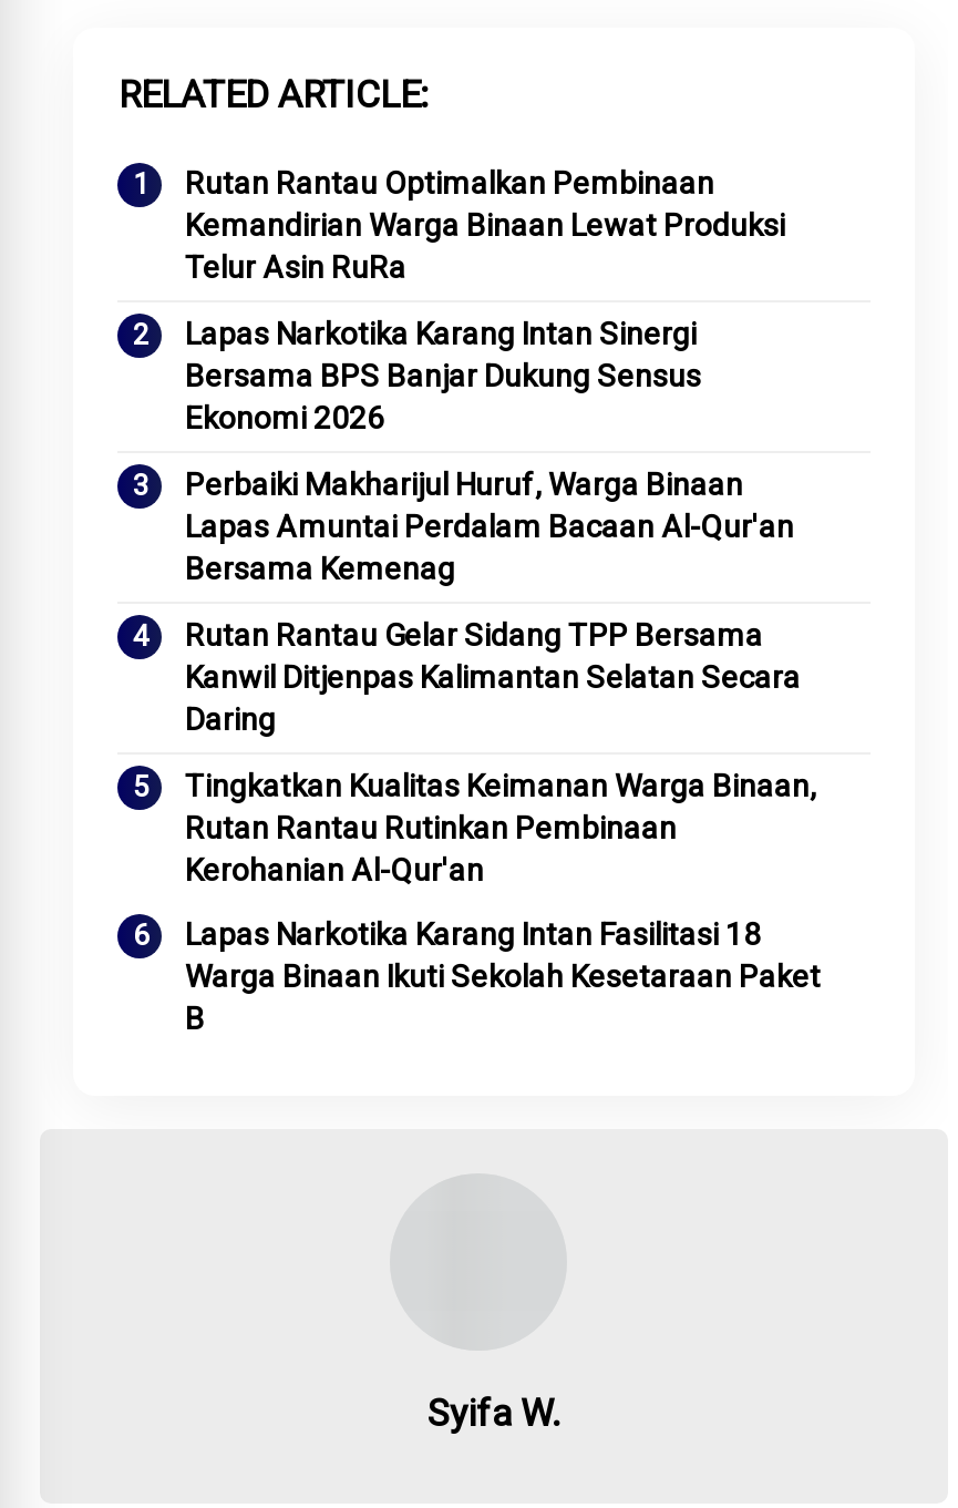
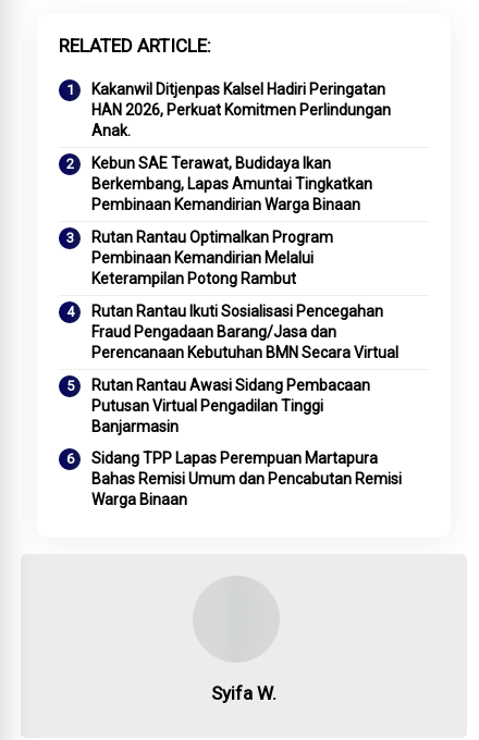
- Rutan Rantau Optimalkan Pembinaan
- Kemandirian Warga Binaan Lewat Produksi
- Telur Asin RuRa
+ Kakanwil Ditjenpas Kalsel Hadiri Peringatan
+ HAN 2026, Perkuat Komitmen Perlindungan
+ Anak.

- Lapas Narkotika Karang Intan Sinergi
- Bersama BPS Banjar Dukung Sensus
- Ekonomi 2026
+ Kebun SAE Terawat, Budidaya Ikan
+ Berkembang, Lapas Amuntai Tingkatkan
+ Pembinaan Kemandirian Warga Binaan

- Perbaiki Makharijul Huruf, Warga Binaan
- Lapas Amuntai Perdalam Bacaan Al-Qur'an
- Bersama Kemenag
+ Rutan Rantau Optimalkan Program
+ Pembinaan Kemandirian Melalui
+ Keterampilan Potong Rambut

- Rutan Rantau Gelar Sidang TPP Bersama
- Kanwil Ditjenpas Kalimantan Selatan Secara
- Daring
+ Rutan Rantau Ikuti Sosialisasi Pencegahan
+ Fraud Pengadaan Barang/Jasa dan
+ Perencanaan Kebutuhan BMN Secara Virtual

- Tingkatkan Kualitas Keimanan Warga Binaan,
- Rutan Rantau Rutinkan Pembinaan
- Kerohanian Al-Qur'an
+ Rutan Rantau Awasi Sidang Pembacaan
+ Putusan Virtual Pengadilan Tinggi
+ Banjarmasin

- Lapas Narkotika Karang Intan Fasilitasi 18
- Warga Binaan Ikuti Sekolah Kesetaraan Paket
- B
+ Sidang TPP Lapas Perempuan Martapura
+ Bahas Remisi Umum dan Pencabutan Remisi
+ Warga Binaan
